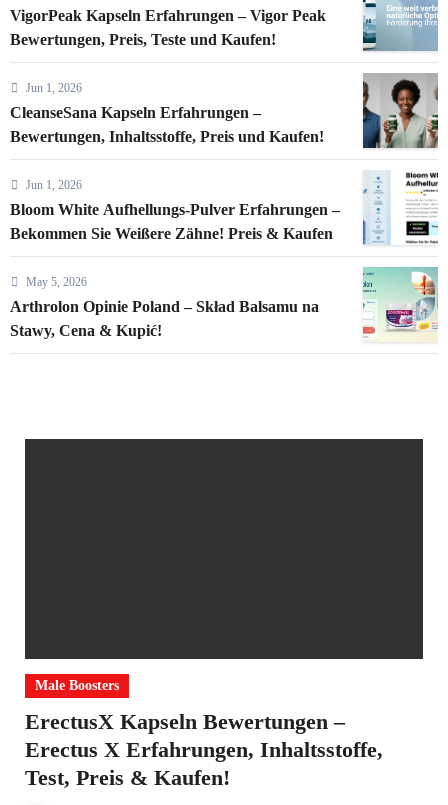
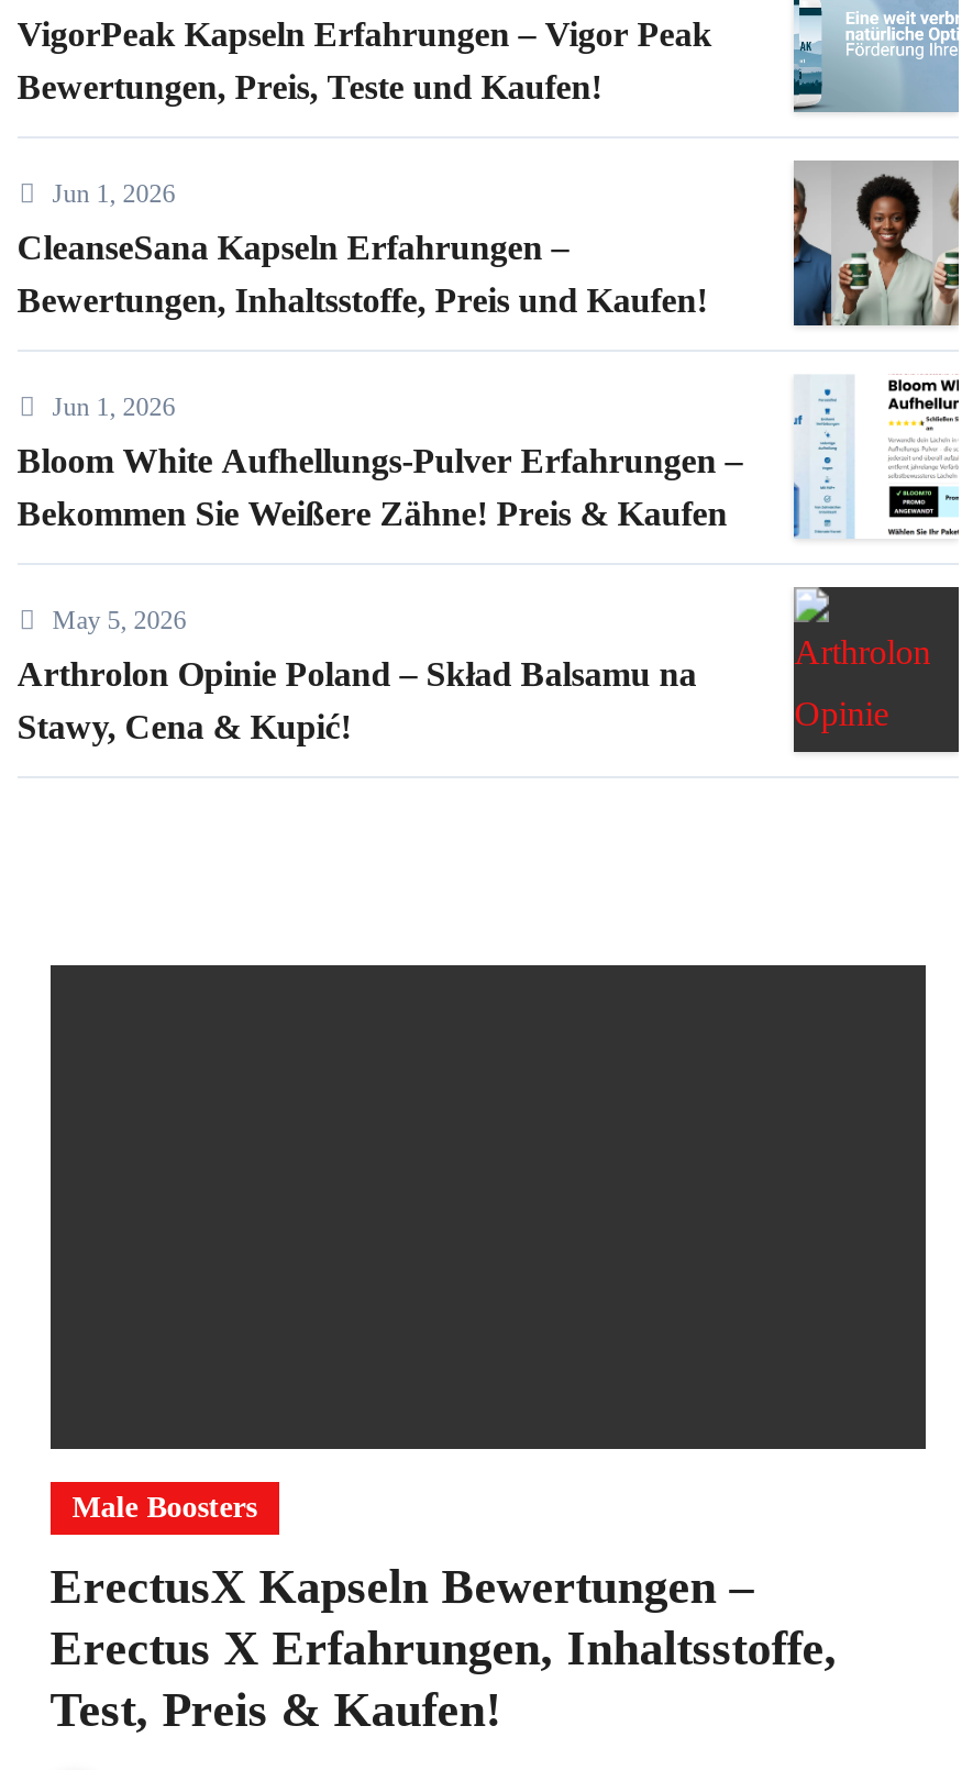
- [image]
+ [image]
